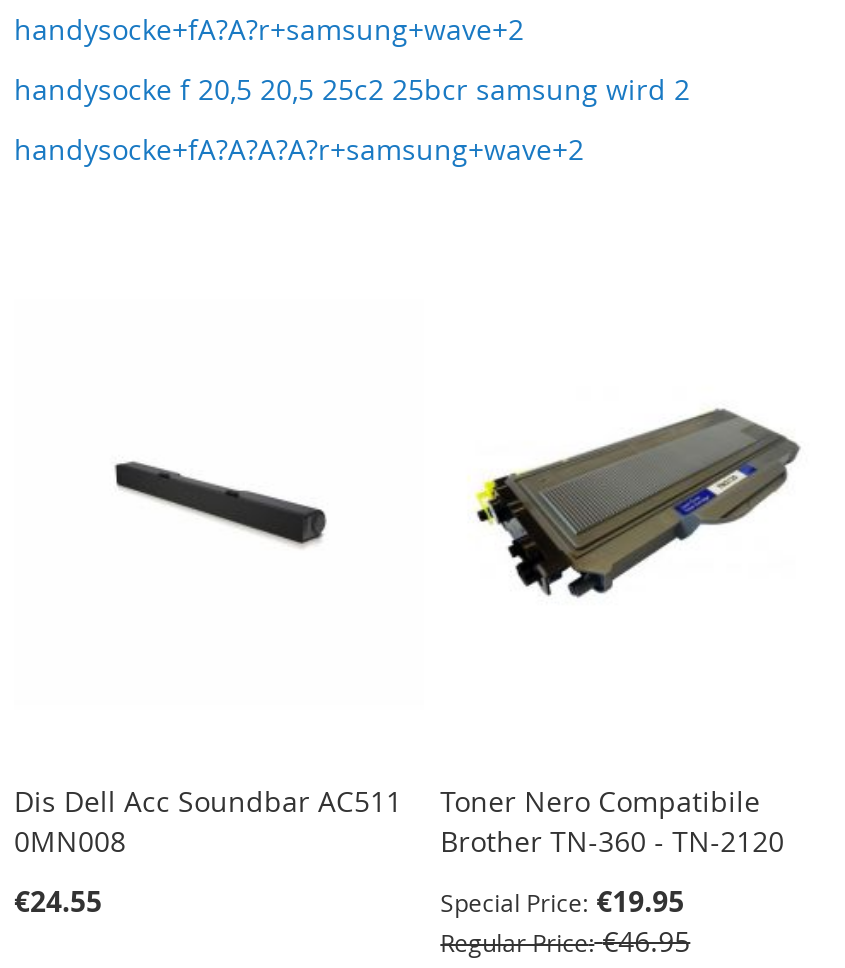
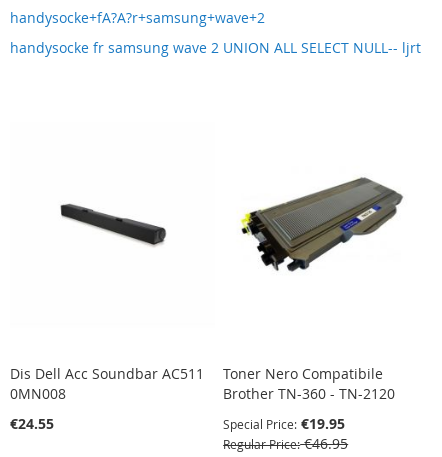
- handysocke f 20,5 20,5 25c2 25bcr samsung wird 2
- handysocke+fA?A?A?A?r+samsung+wave+2
+ handysocke fr samsung wave 2 UNION ALL SELECT NULL-- ljrt
